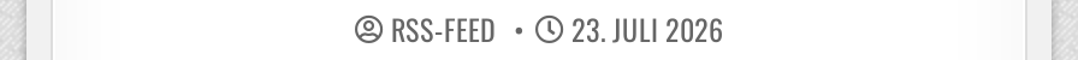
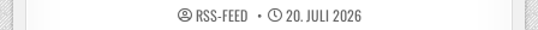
- RSS-FEED 23. JULI 2026
+ RSS-FEED 20. JULI 2026
